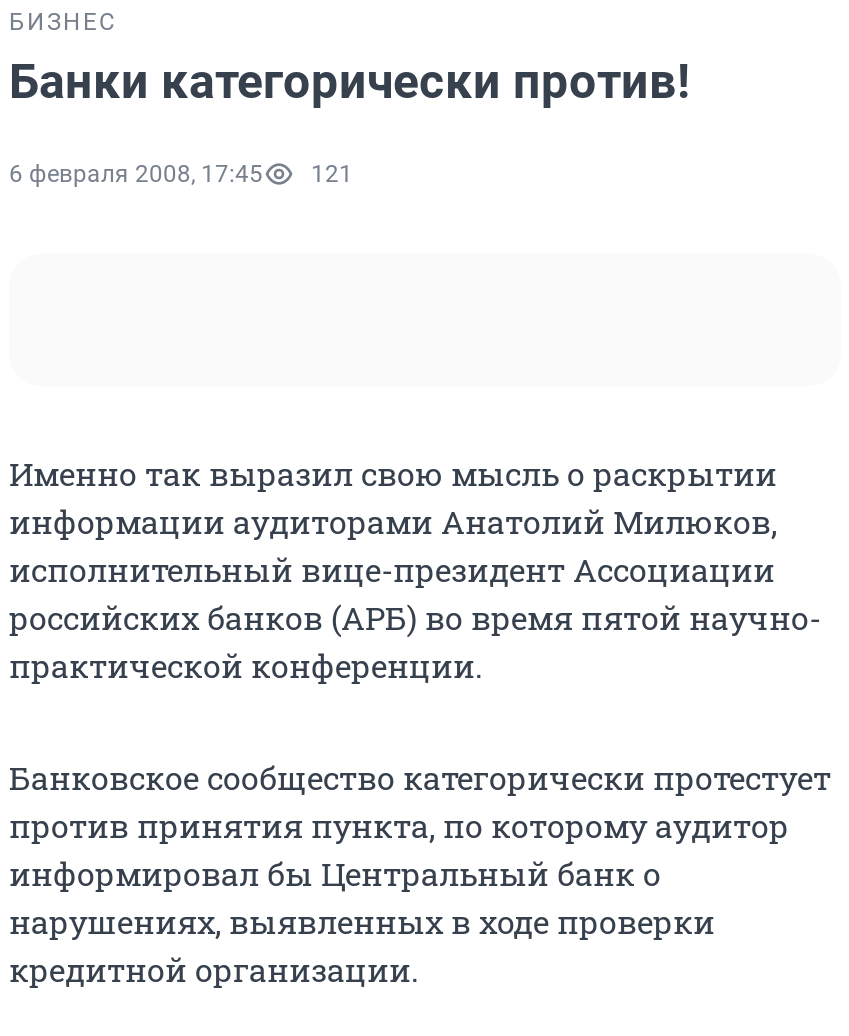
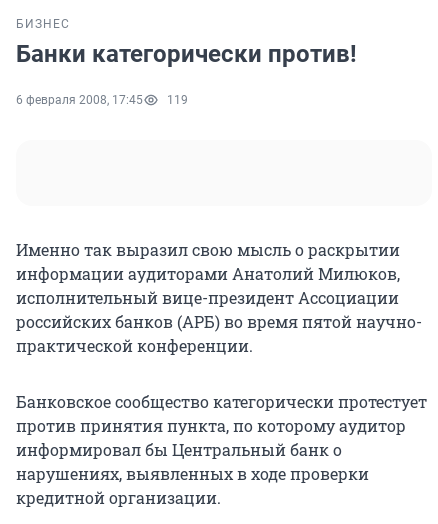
- 6 февраля 2008, 17:45 121
+ 6 февраля 2008, 17:45 119
